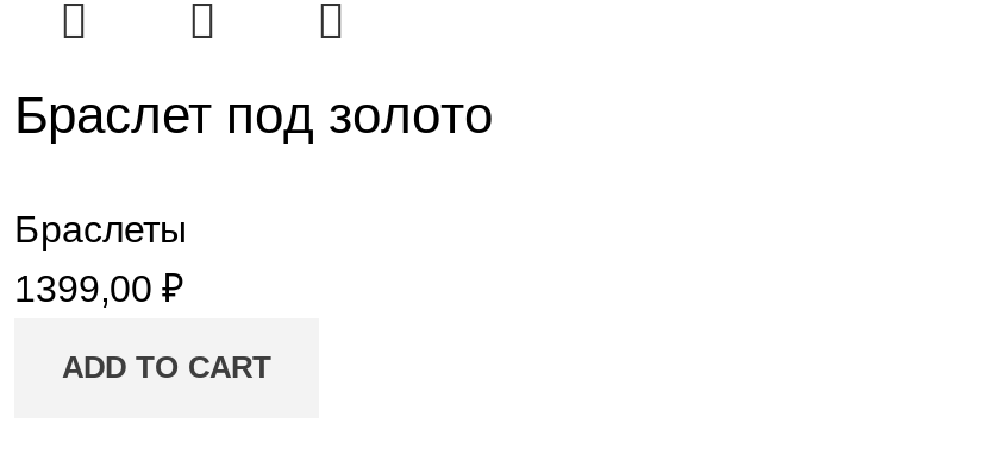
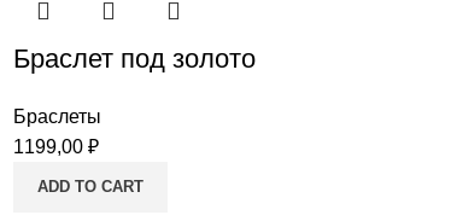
- 1399,00 ₽
+ 1199,00 ₽
